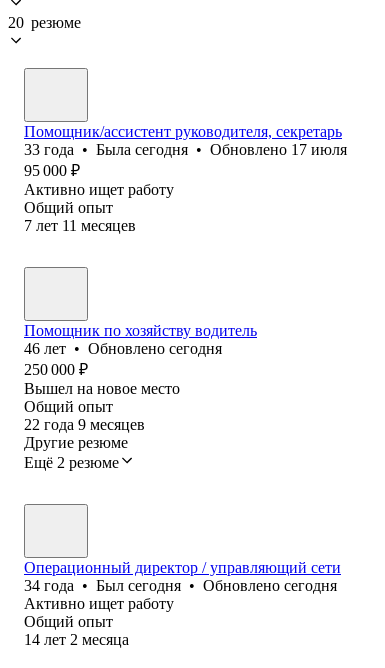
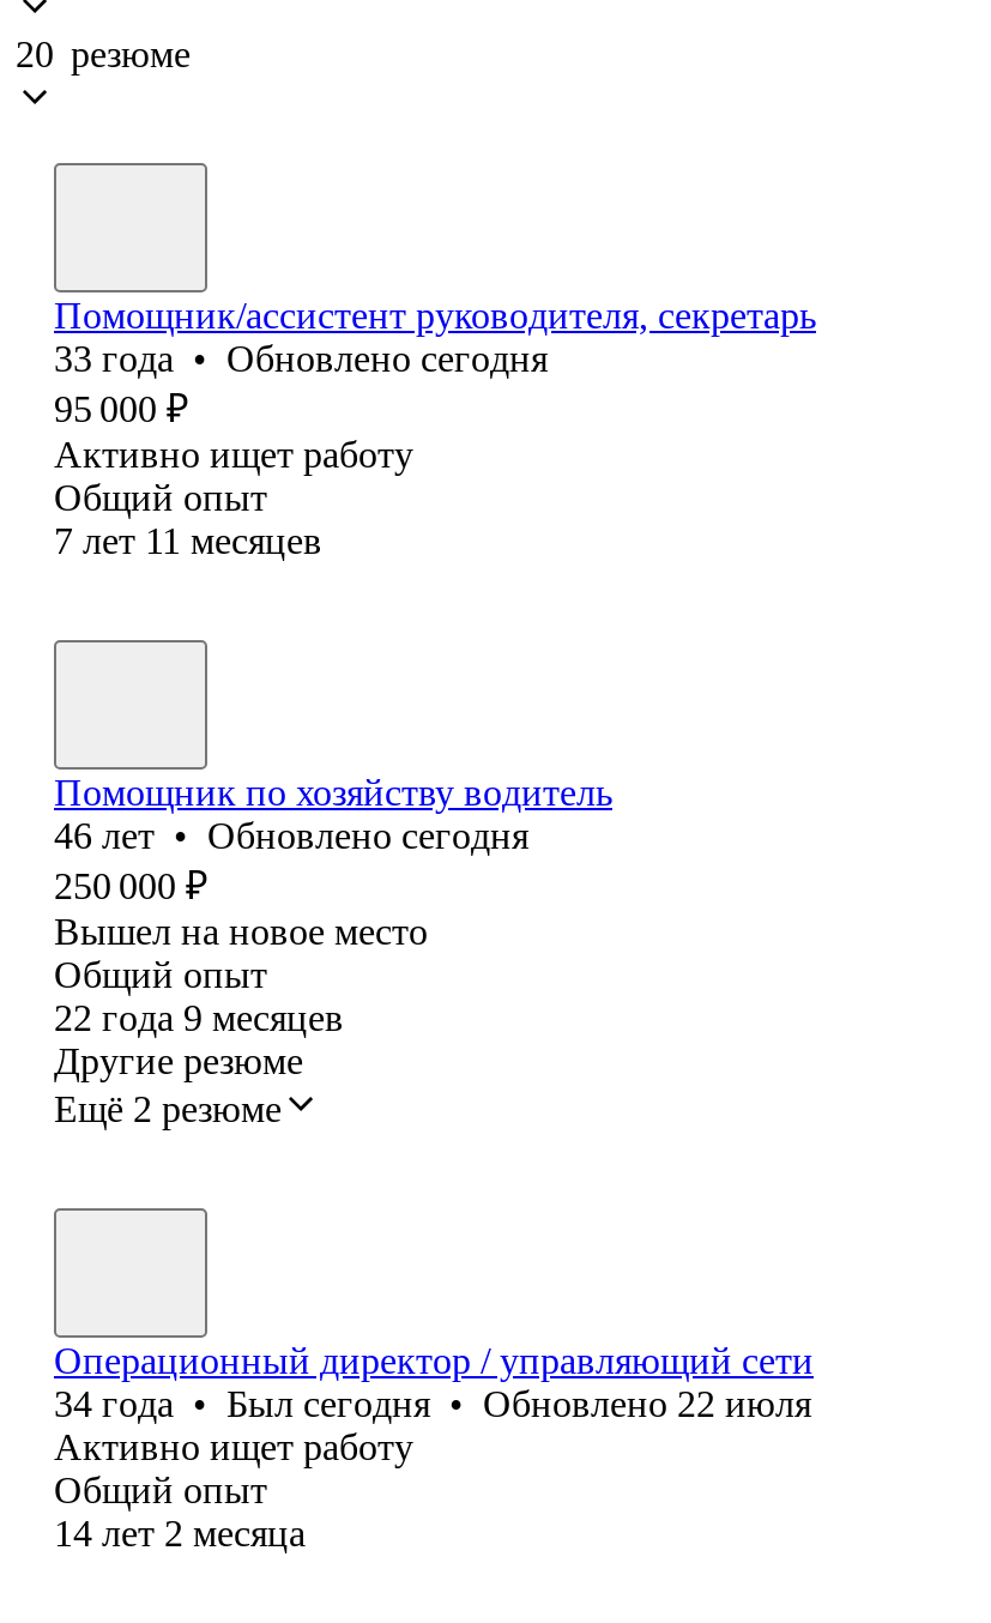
- 33 года • Была сегодня • Обновлено 17 июля
+ 33 года • Обновлено сегодня

- 34 года • Был сегодня • Обновлено сегодня
+ 34 года • Был сегодня • Обновлено 22 июля
